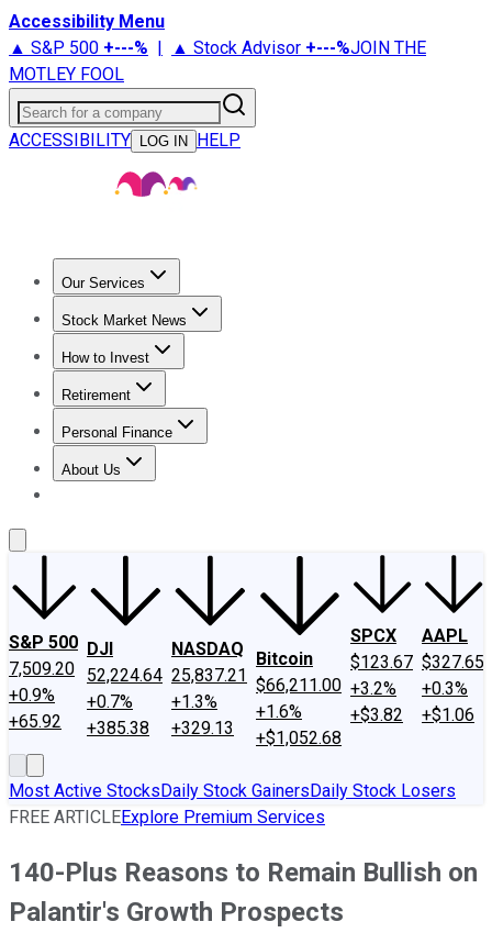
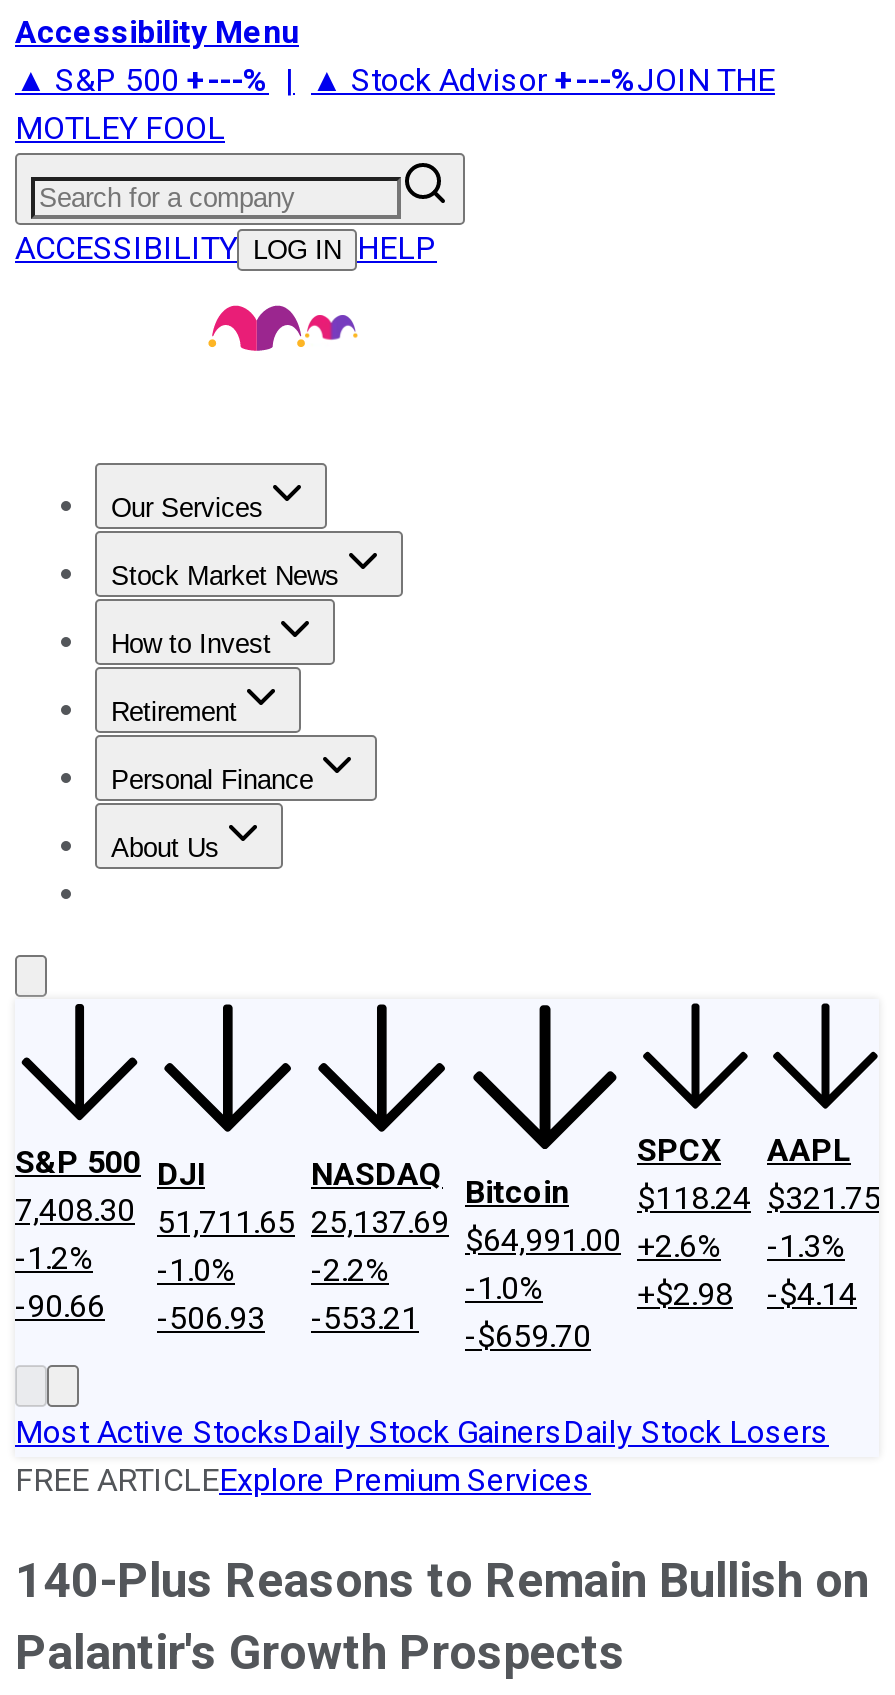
- $123.67
+ $118.24

- $327.65
+ $321.75

- 7,509.20
+ 7,408.30

- 52,224.64
+ 51,711.65

- 25,837.21
+ 25,137.69

- $66,211.00
+ $64,991.00

- +3.2%
+ +2.6%

- +0.3%
+ -1.3%

- +0.9%
+ -1.2%

- +0.7%
+ -1.0%

- +1.3%
+ -2.2%

- +1.6%
+ -1.0%

- +$3.82
+ +$2.98

- +$1.06
+ -$4.14

- +65.92
+ -90.66

- +385.38
+ -506.93

- +329.13
+ -553.21

- +$1,052.68
+ -$659.70
